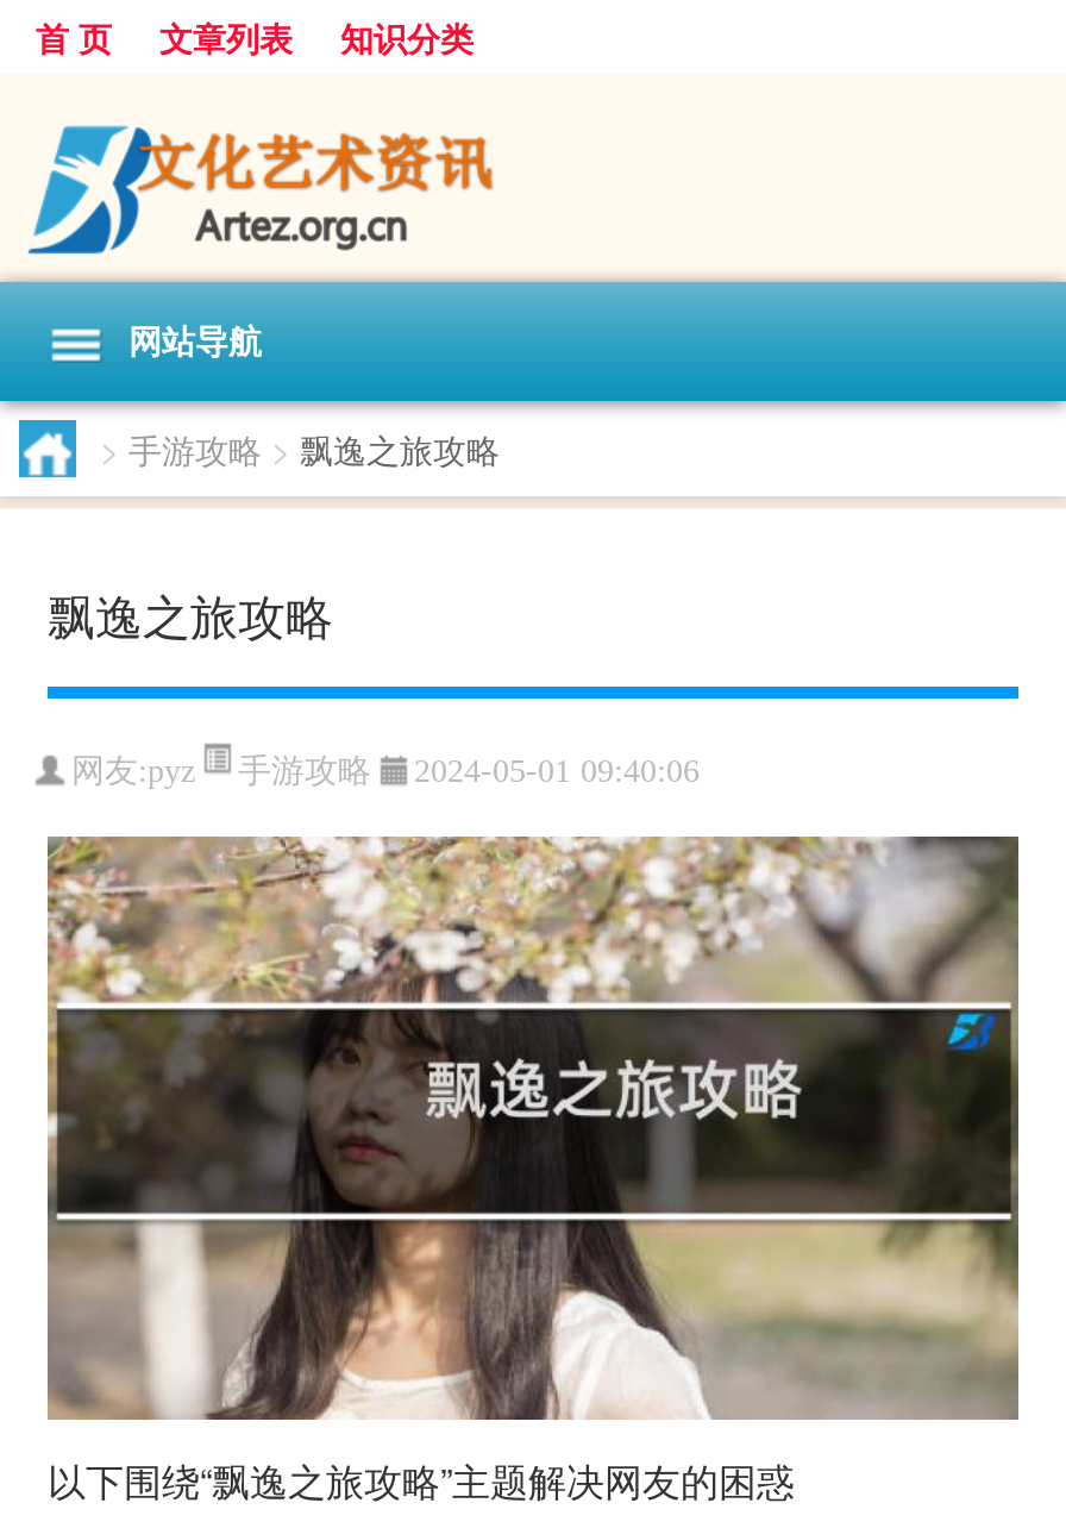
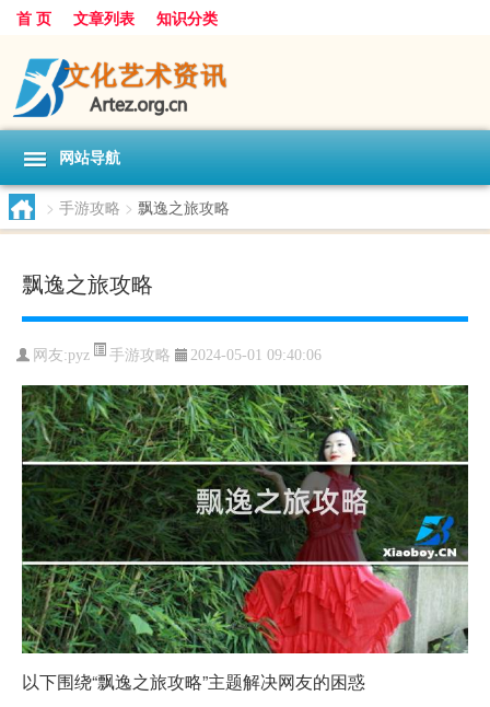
- [image]
+ [image]
